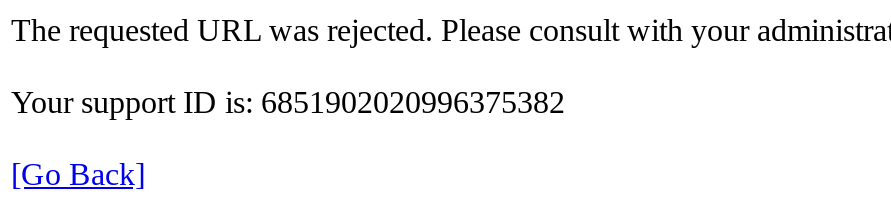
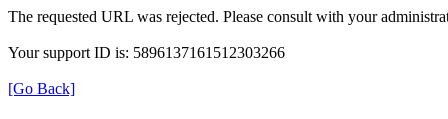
- Your support ID is: 6851902020996375382
+ Your support ID is: 5896137161512303266
